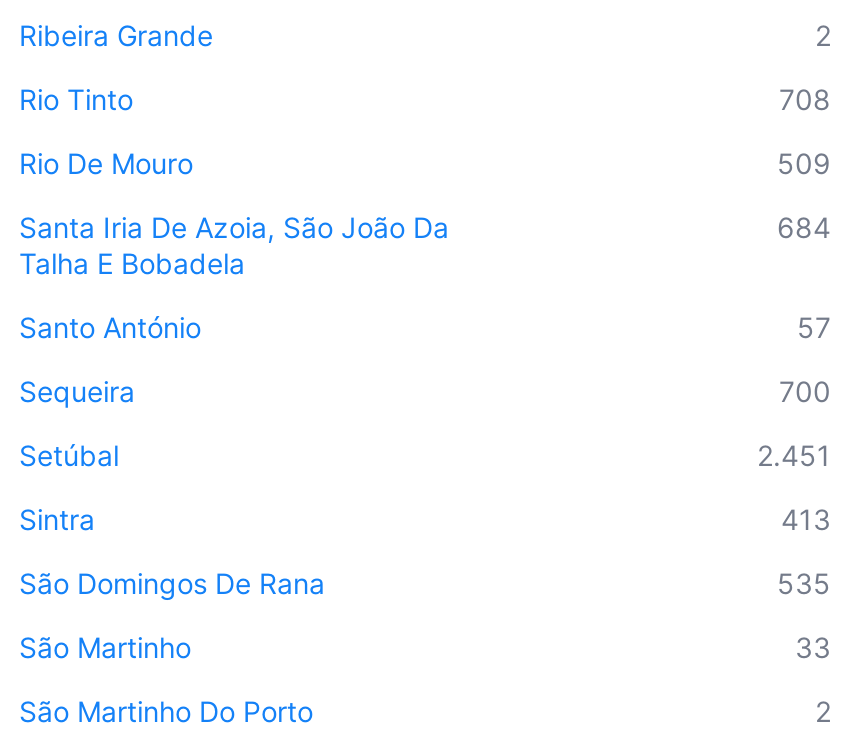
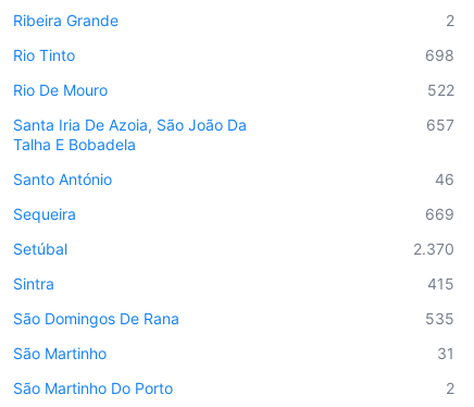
- 708
+ 698

- 509
+ 522

- 684
+ 657

- 57
+ 46

- 700
+ 669

- 2.451
+ 2.370

- 413
+ 415

- 33
+ 31
